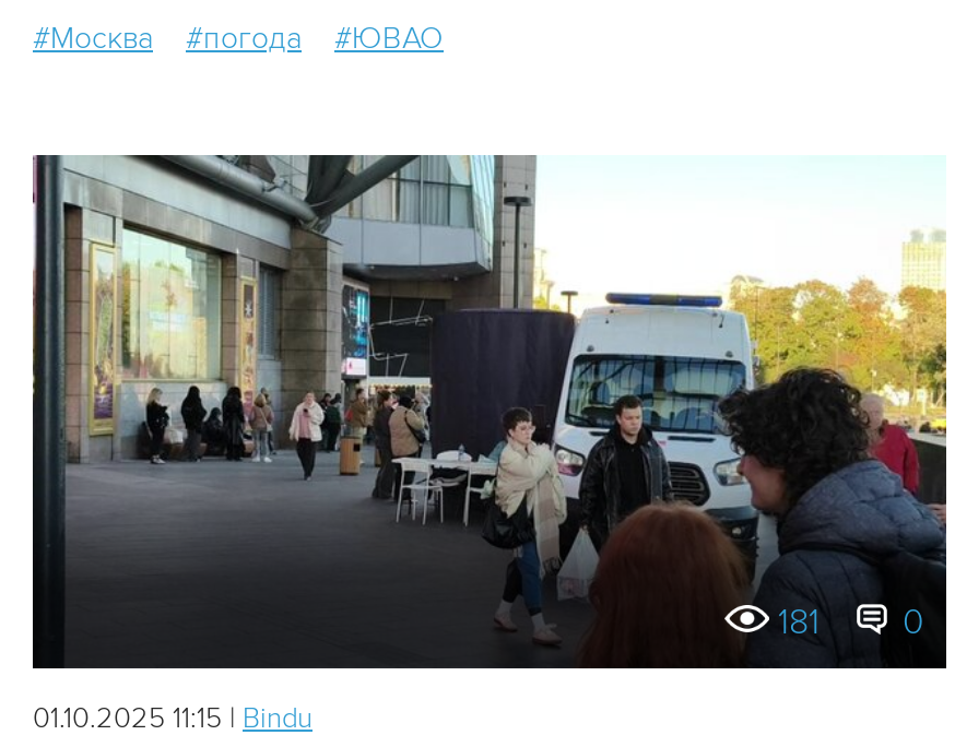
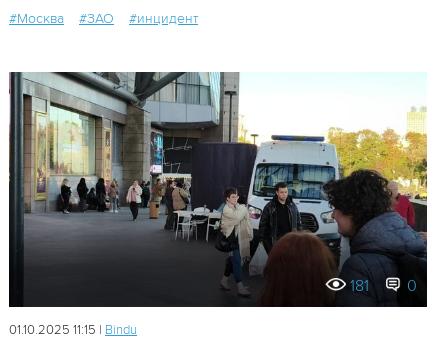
- #погода
- #ЮВАО
+ #ЗАО
+ #инцидент
